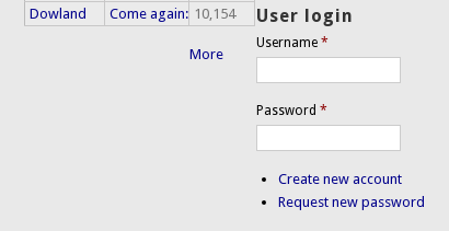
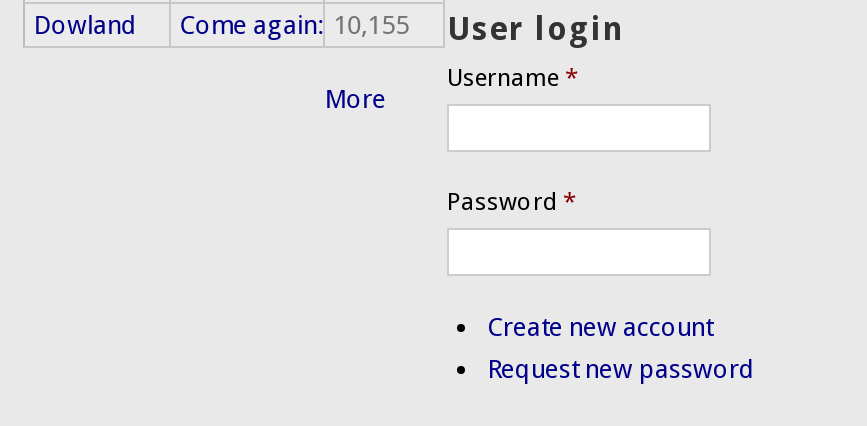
- Dowland Come again: 10,154 User login
+ Dowland Come again: 10,155 User login
